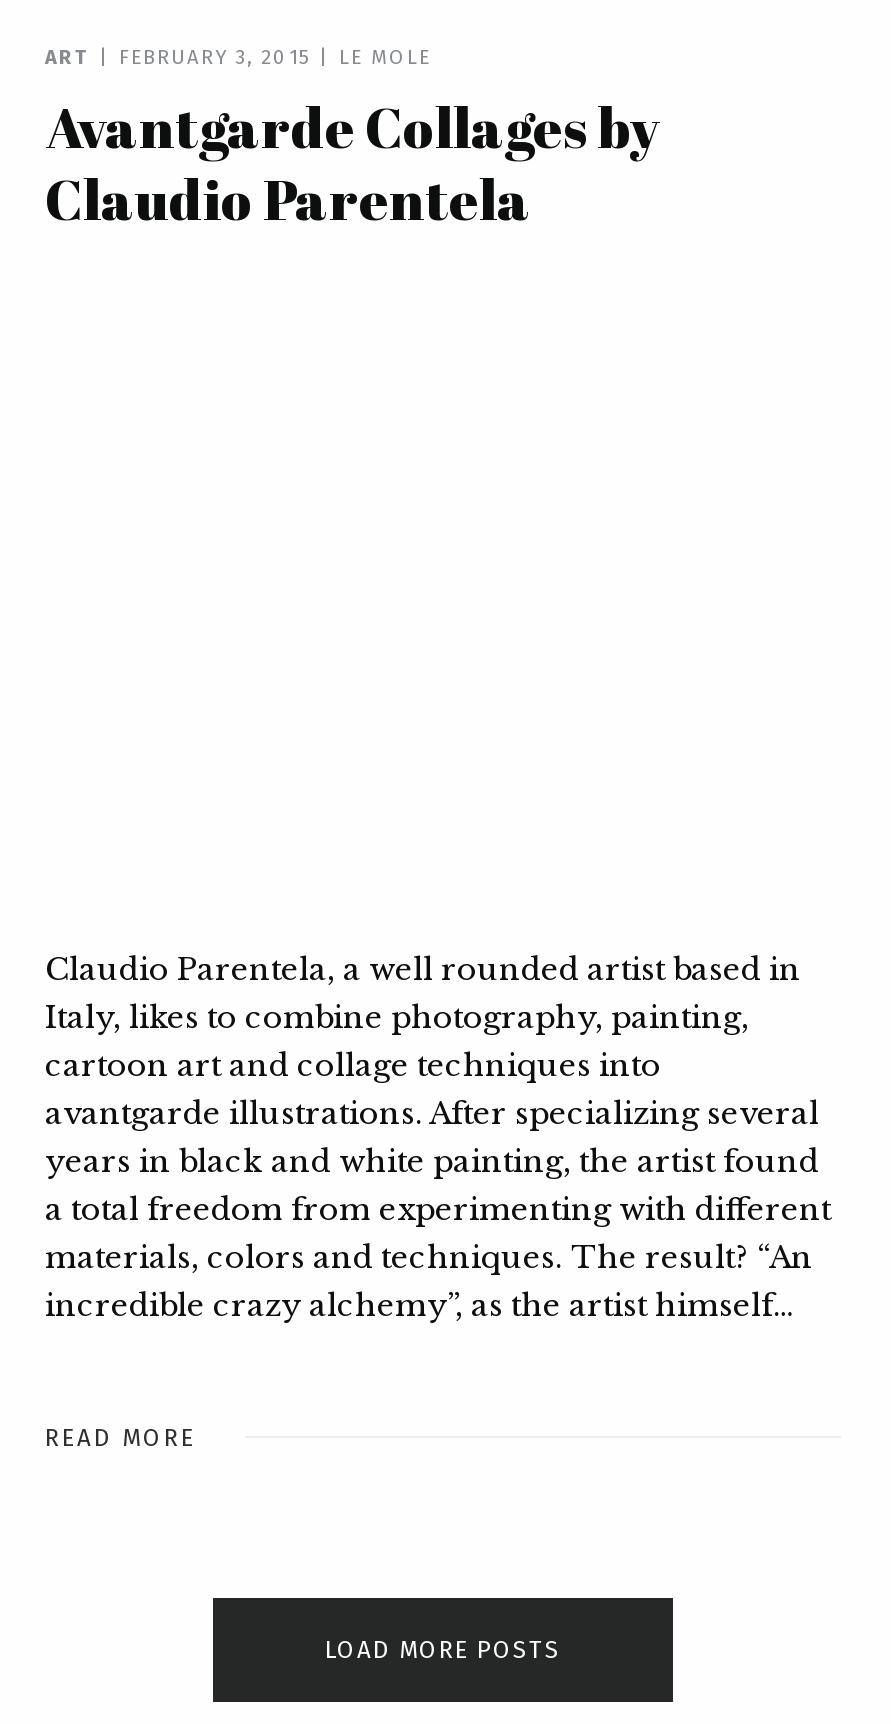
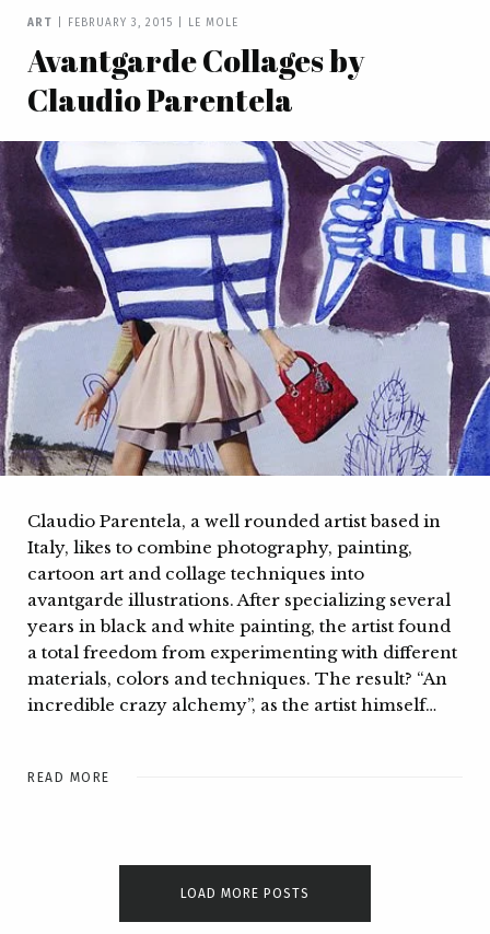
+ [image]
